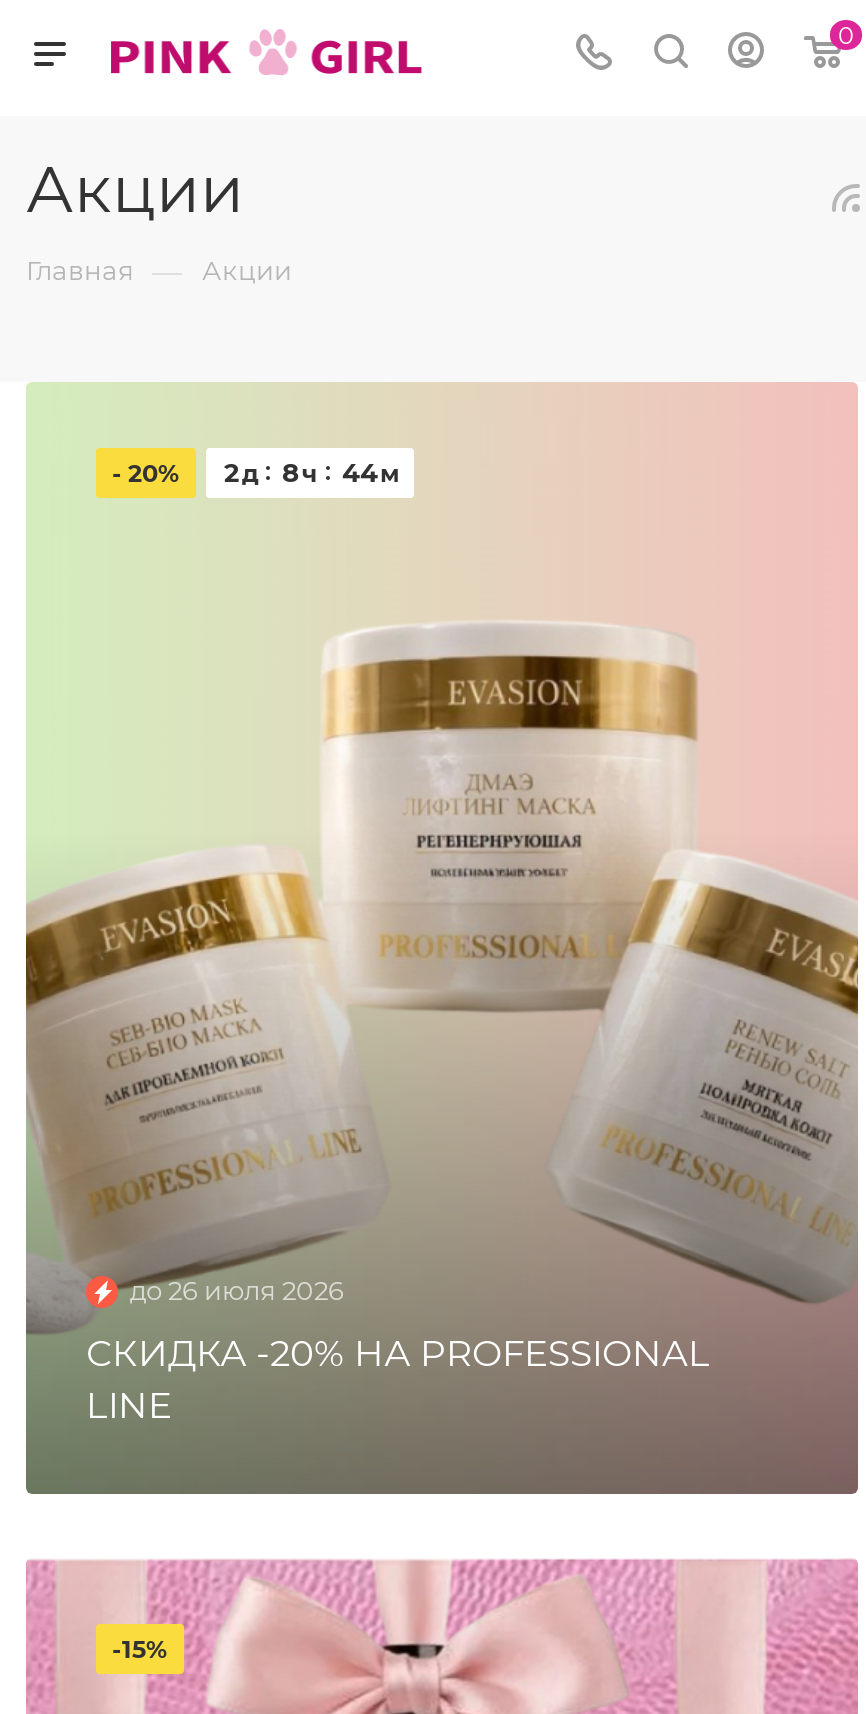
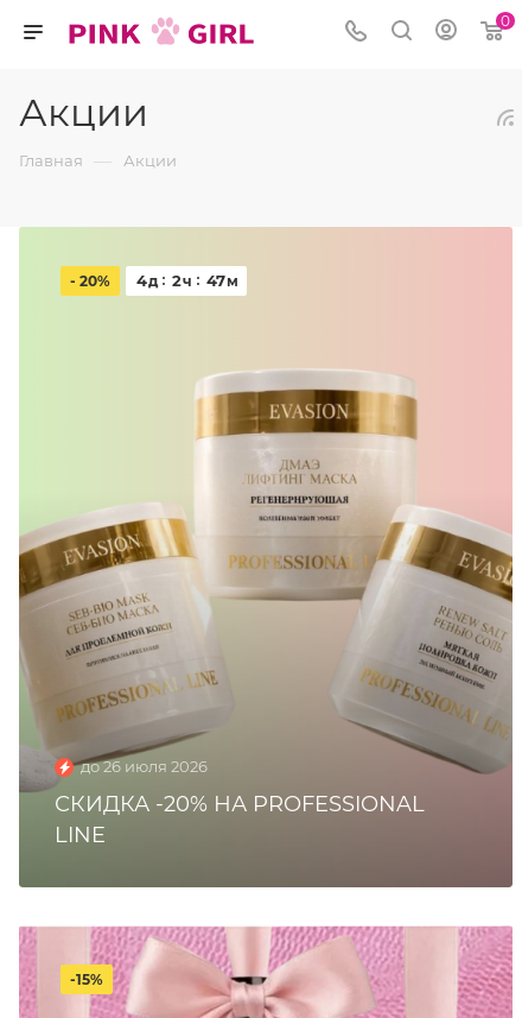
- 2д
+ 4д

- 8ч
+ 2ч

- 44м
+ 47м
